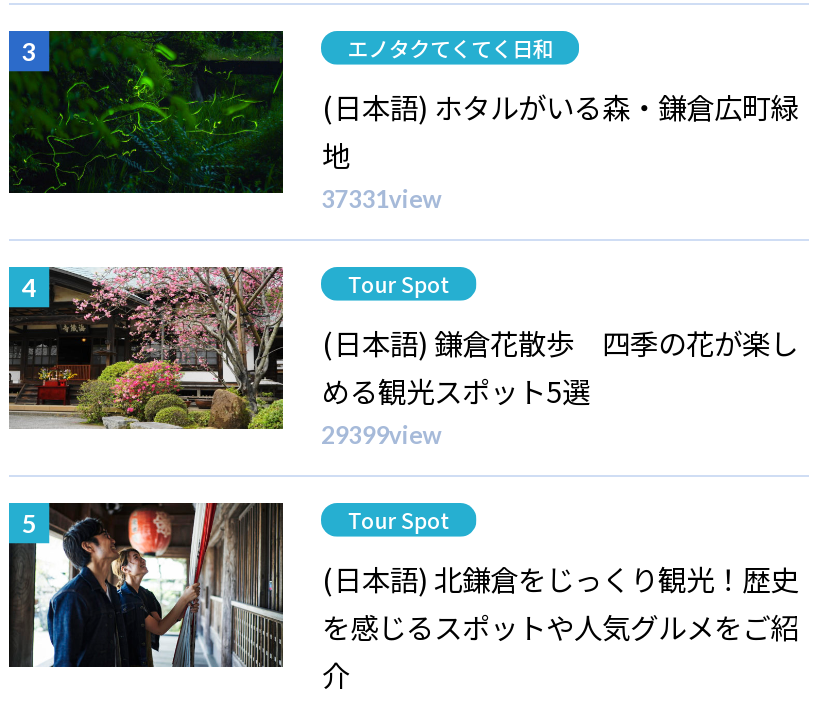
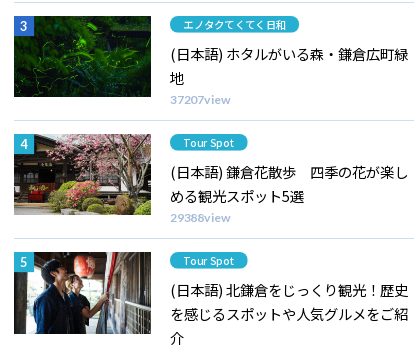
- 37331view
+ 37207view

- 29399view
+ 29388view
